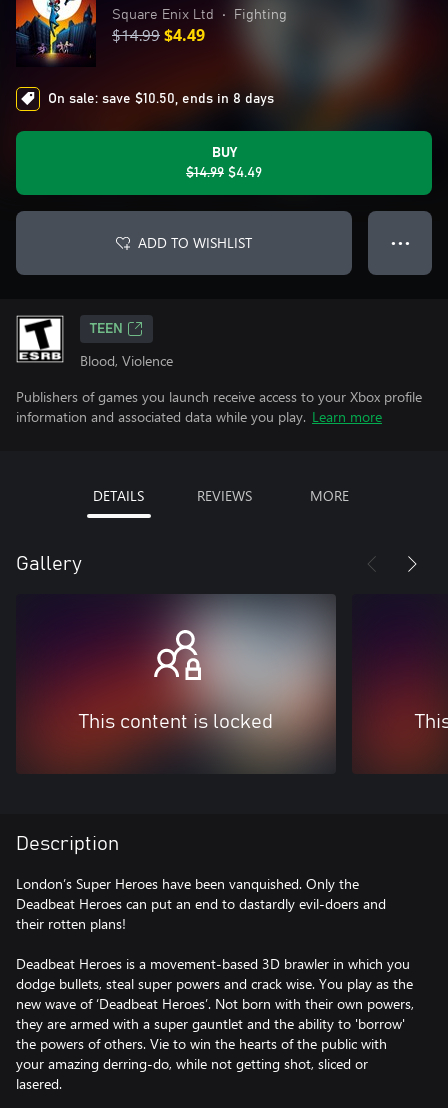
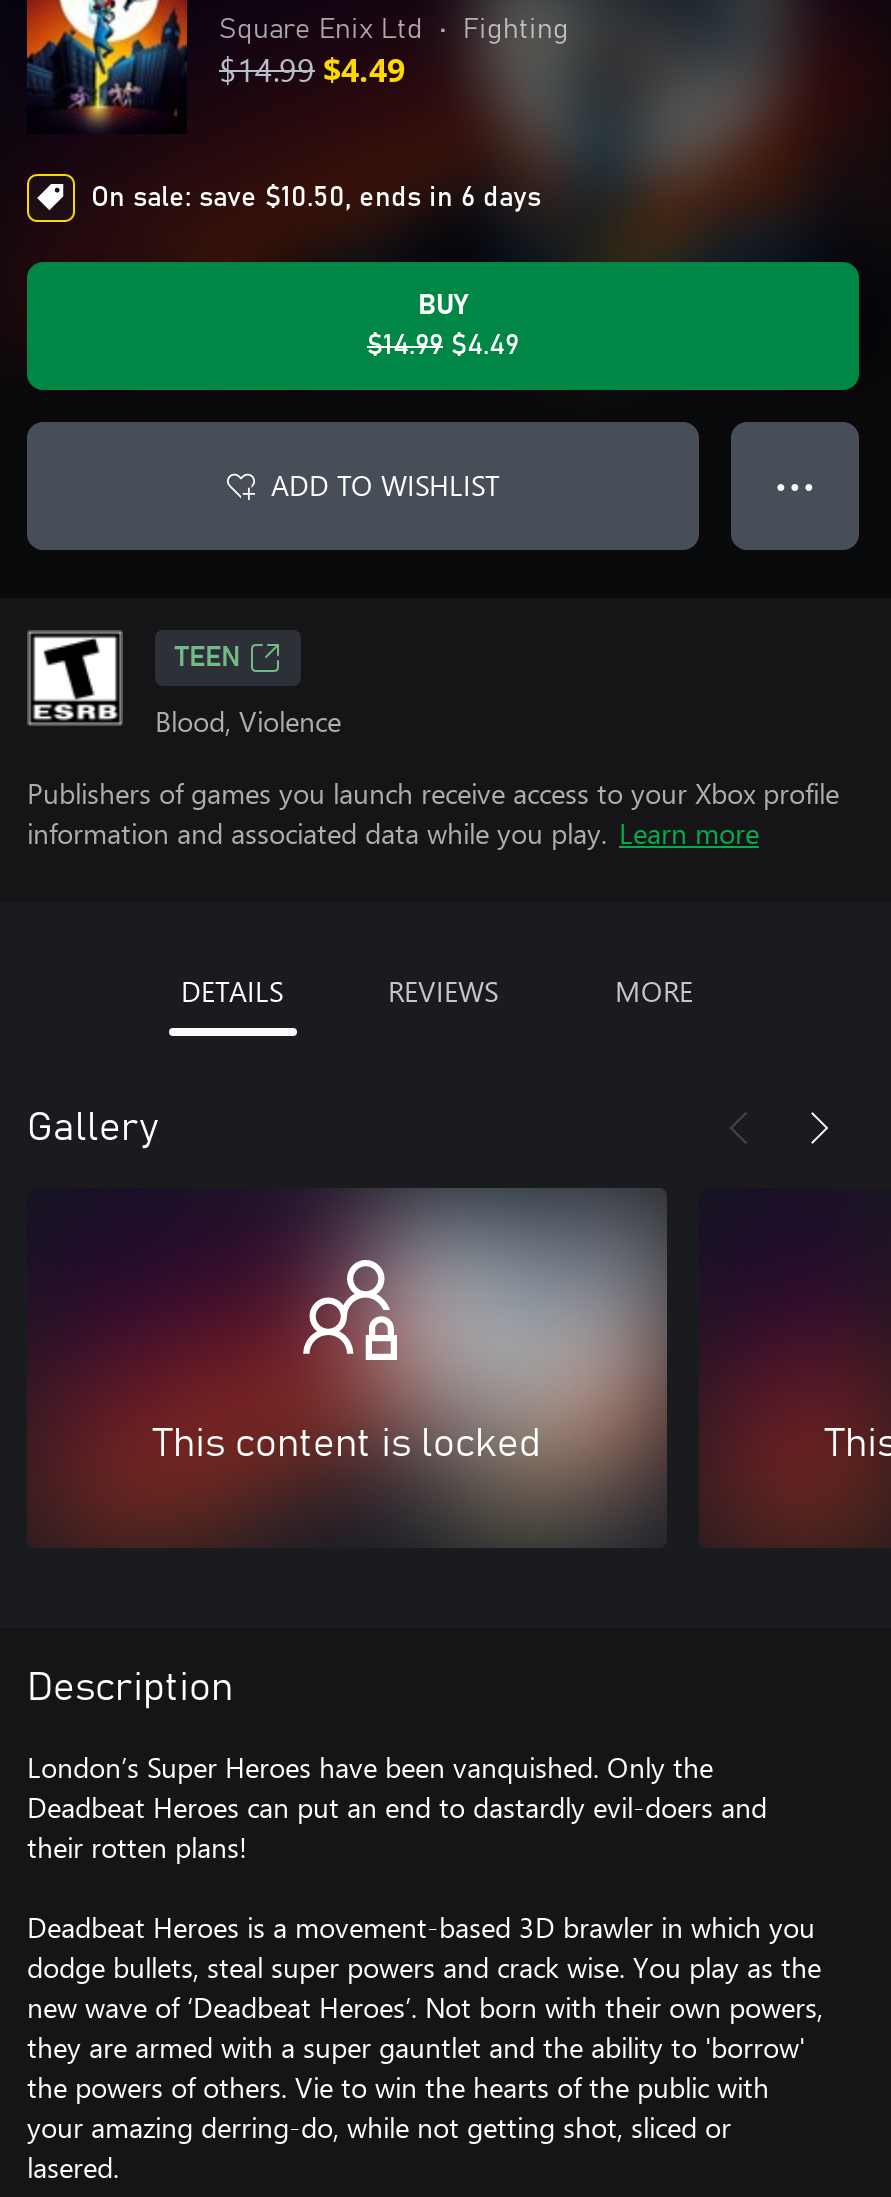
- On sale: save $10.50, ends in 8 days
+ On sale: save $10.50, ends in 6 days
